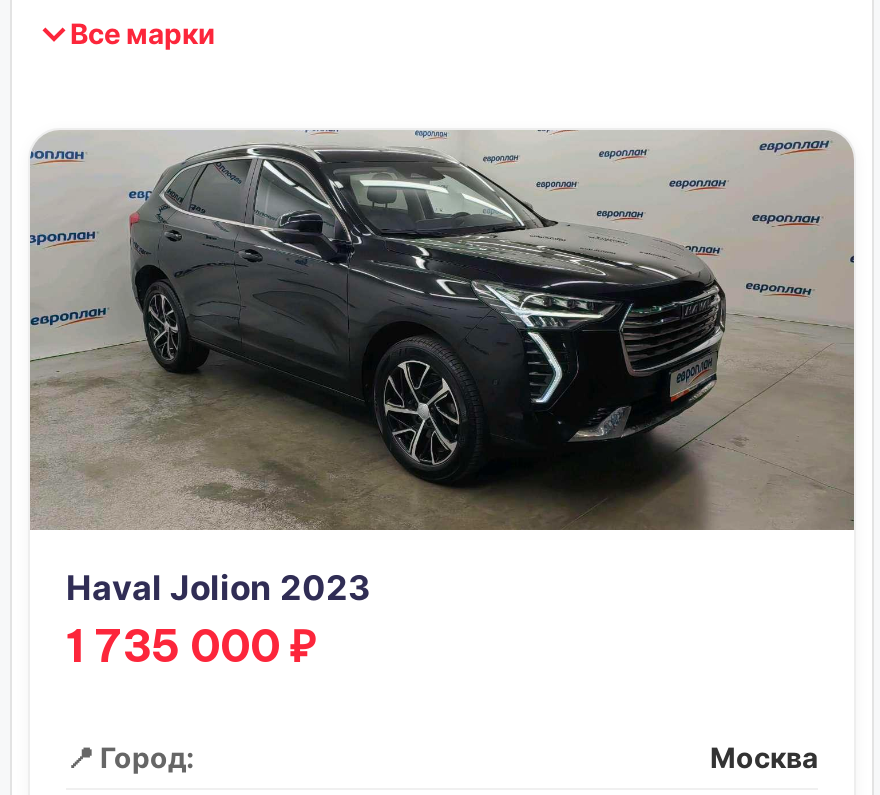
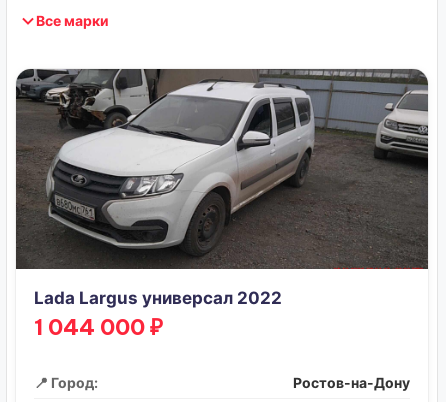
- [image]
- Haval Jolion 2023
- 1 735 000 ₽
+ [image]
+ Lada Largus универсал 2022
+ 1 044 000 ₽

- Москва
+ Ростов-на-Дону
